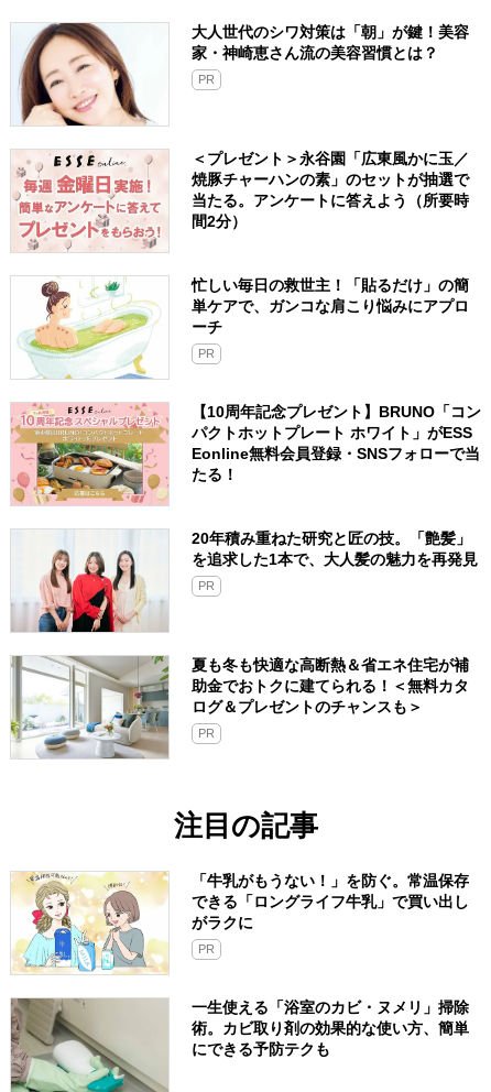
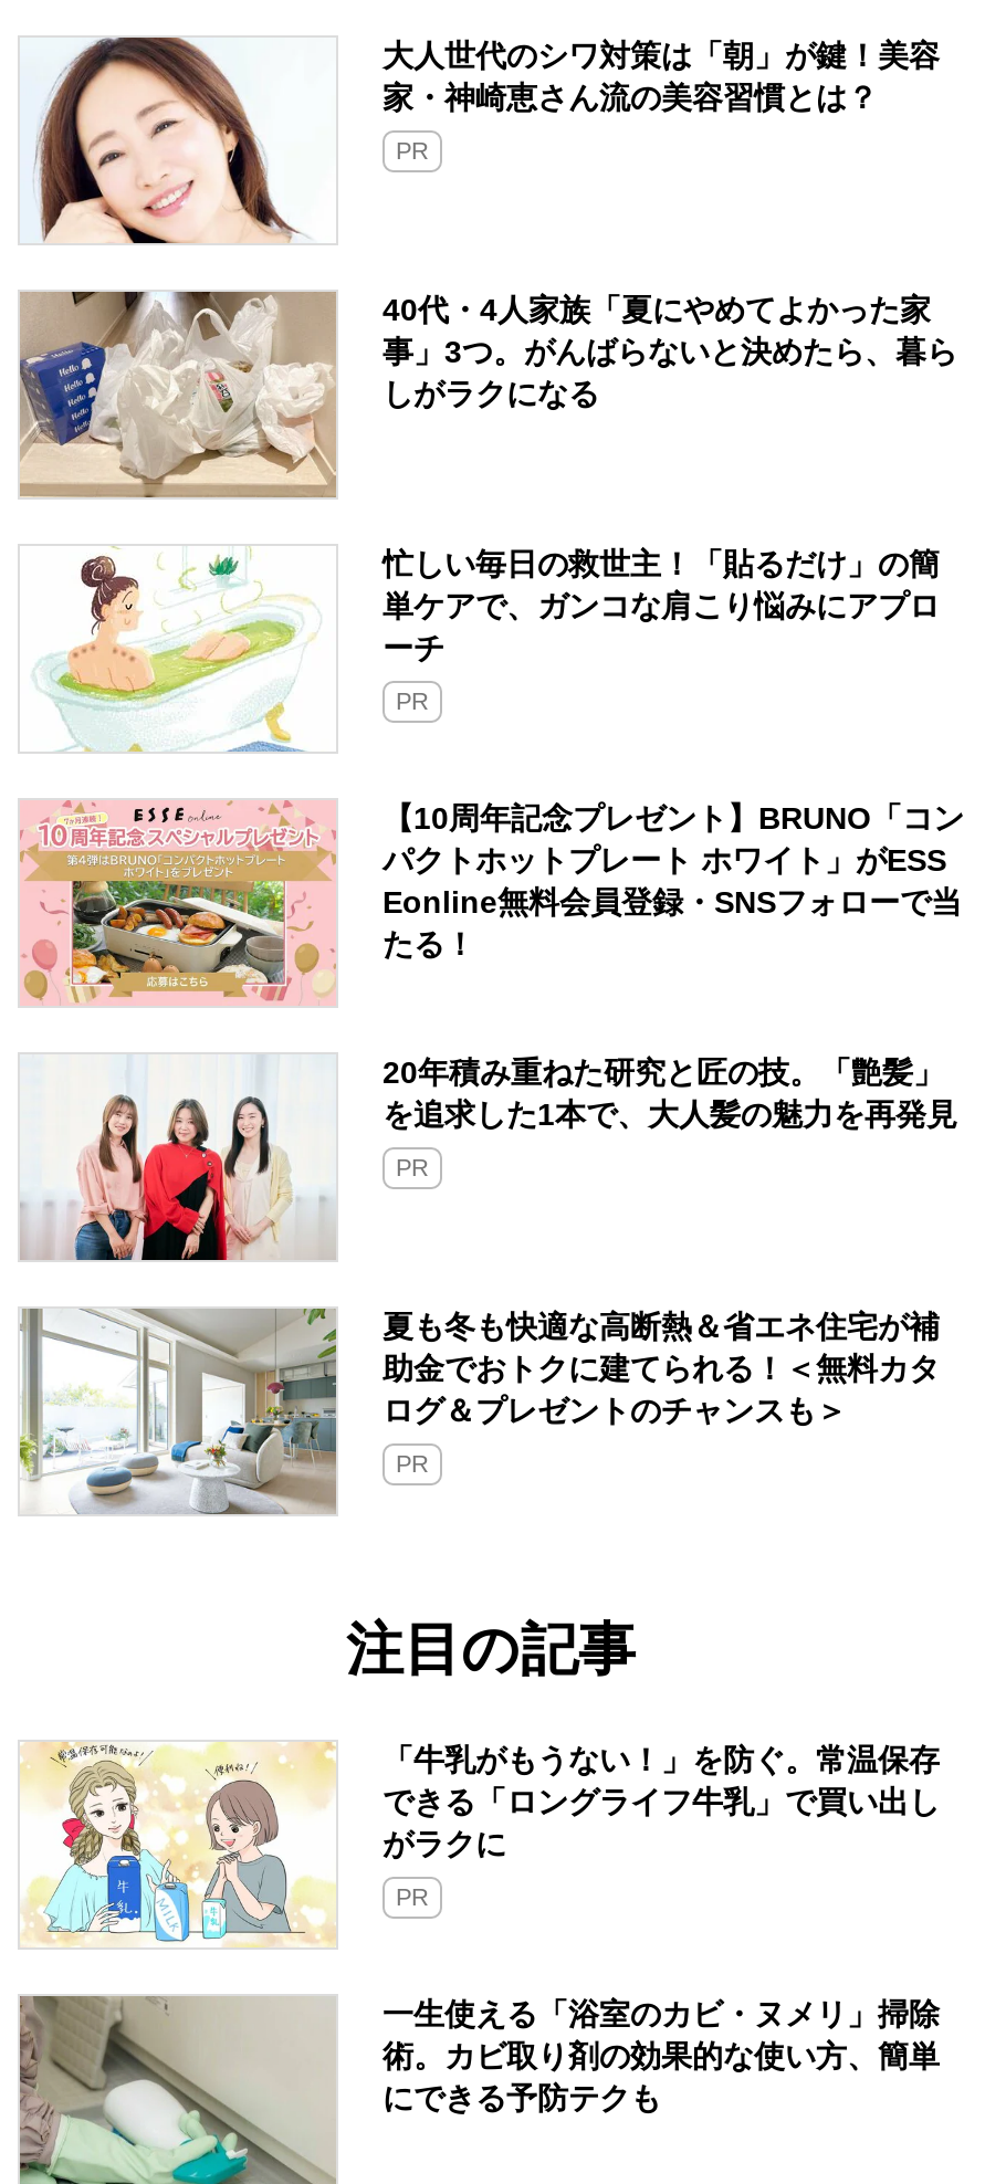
- [image]
- ＜プレゼント＞永谷園「広東風かに玉／
- 焼豚チャーハンの素」のセットが抽選で
- 当たる。アンケートに答えよう（所要時
- 間2分）
+ [image]
+ 40代・4人家族「夏にやめてよかった家
+ 事」3つ。がんばらないと決めたら、暮ら
+ しがラクになる
